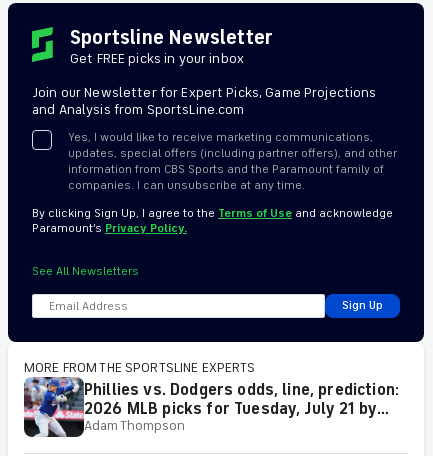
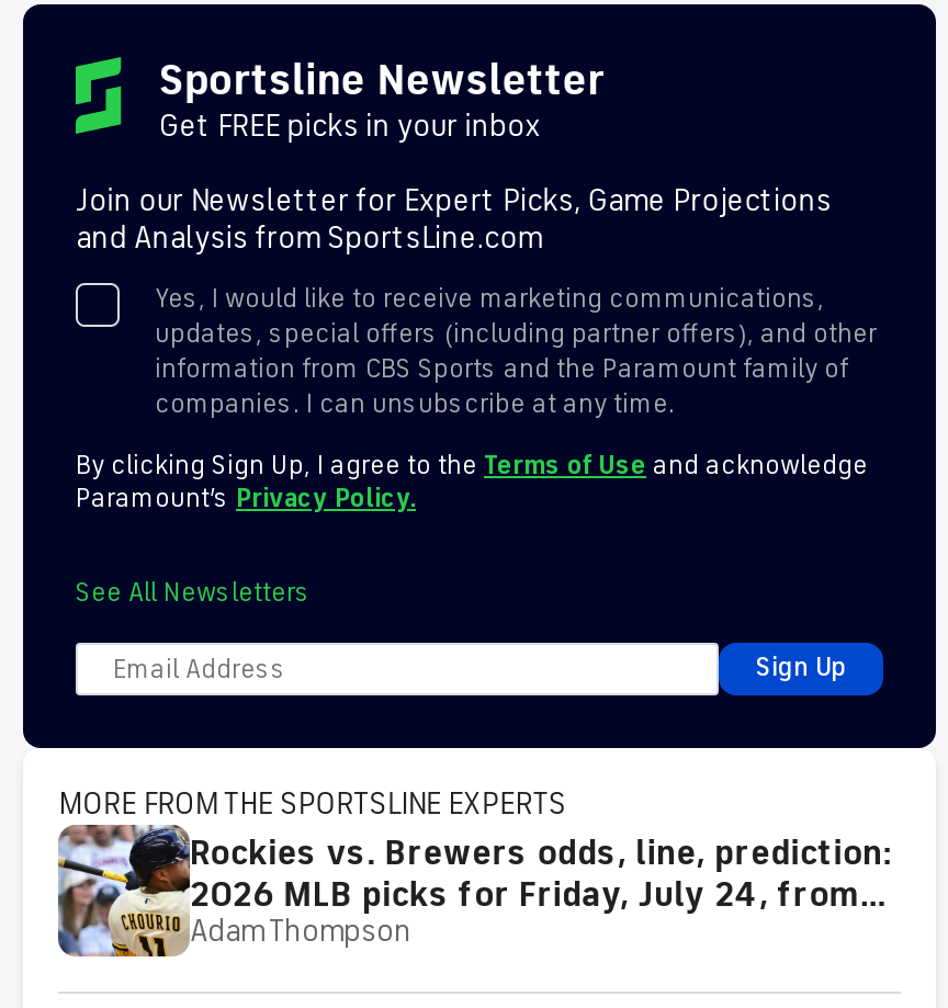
- [image]
- Phillies vs. Dodgers odds, line, prediction:
+ [image]
+ Rockies vs. Brewers odds, line, prediction:

- 2026 MLB picks for Tuesday, July 21 by
+ 2026 MLB picks for Friday, July 24, from
